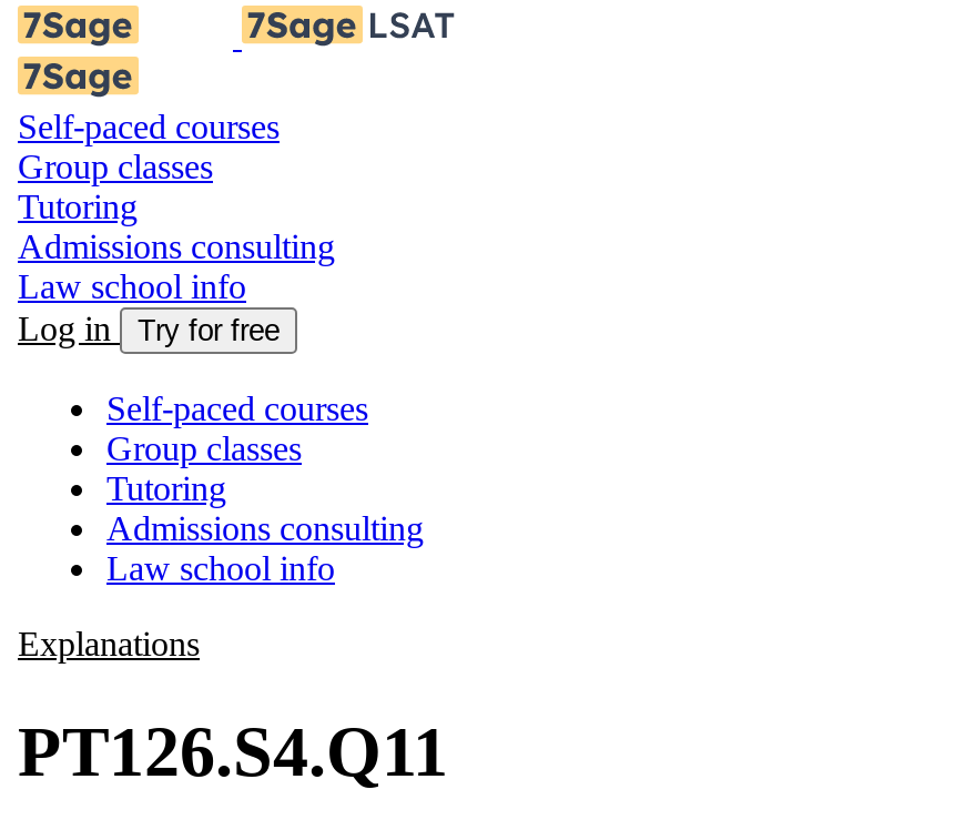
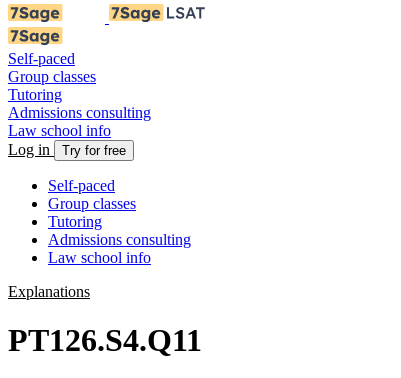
- Self-paced courses
+ Self-paced

- Self-paced courses
+ Self-paced
